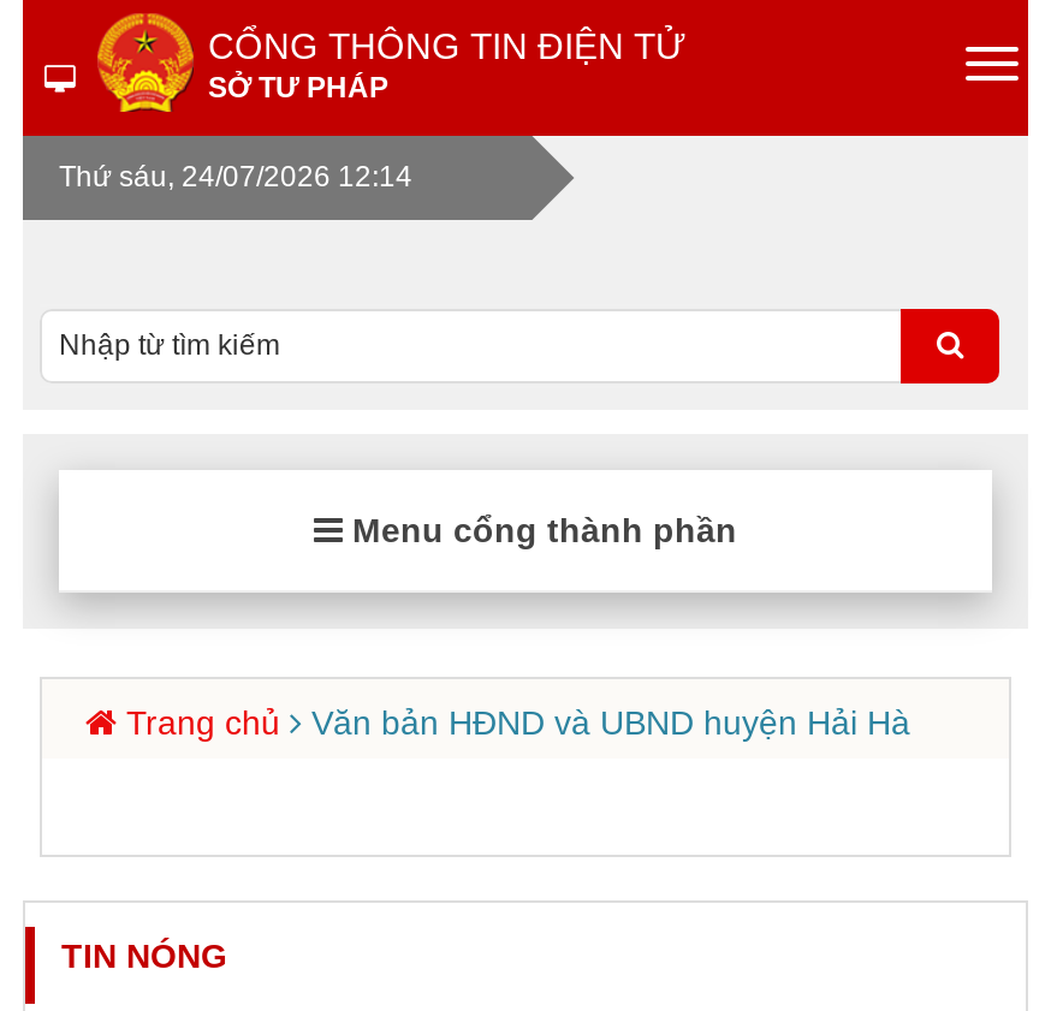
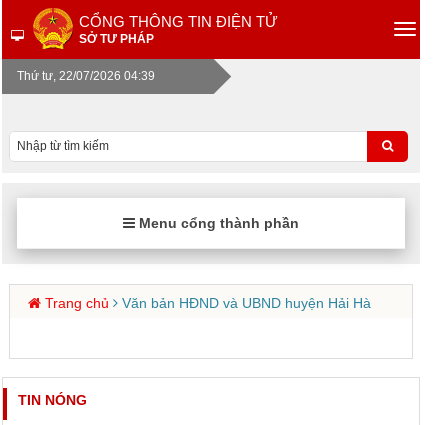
- Thứ sáu, 24/07/2026 12:14
+ Thứ tư, 22/07/2026 04:39
